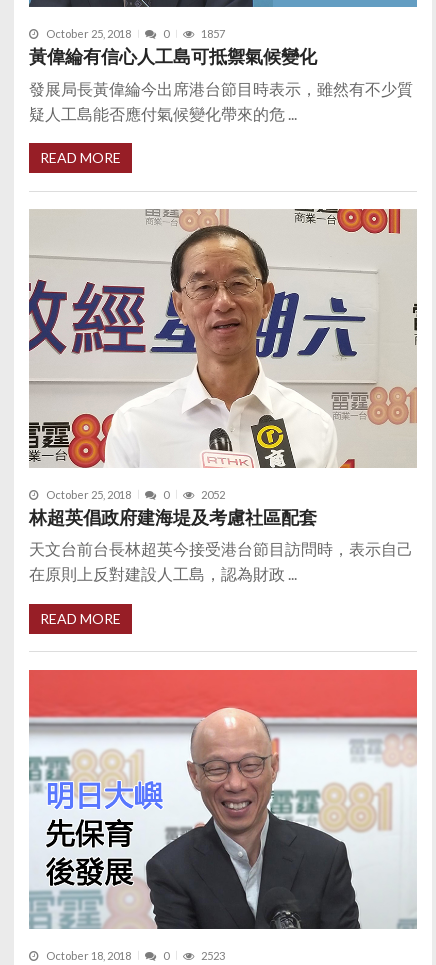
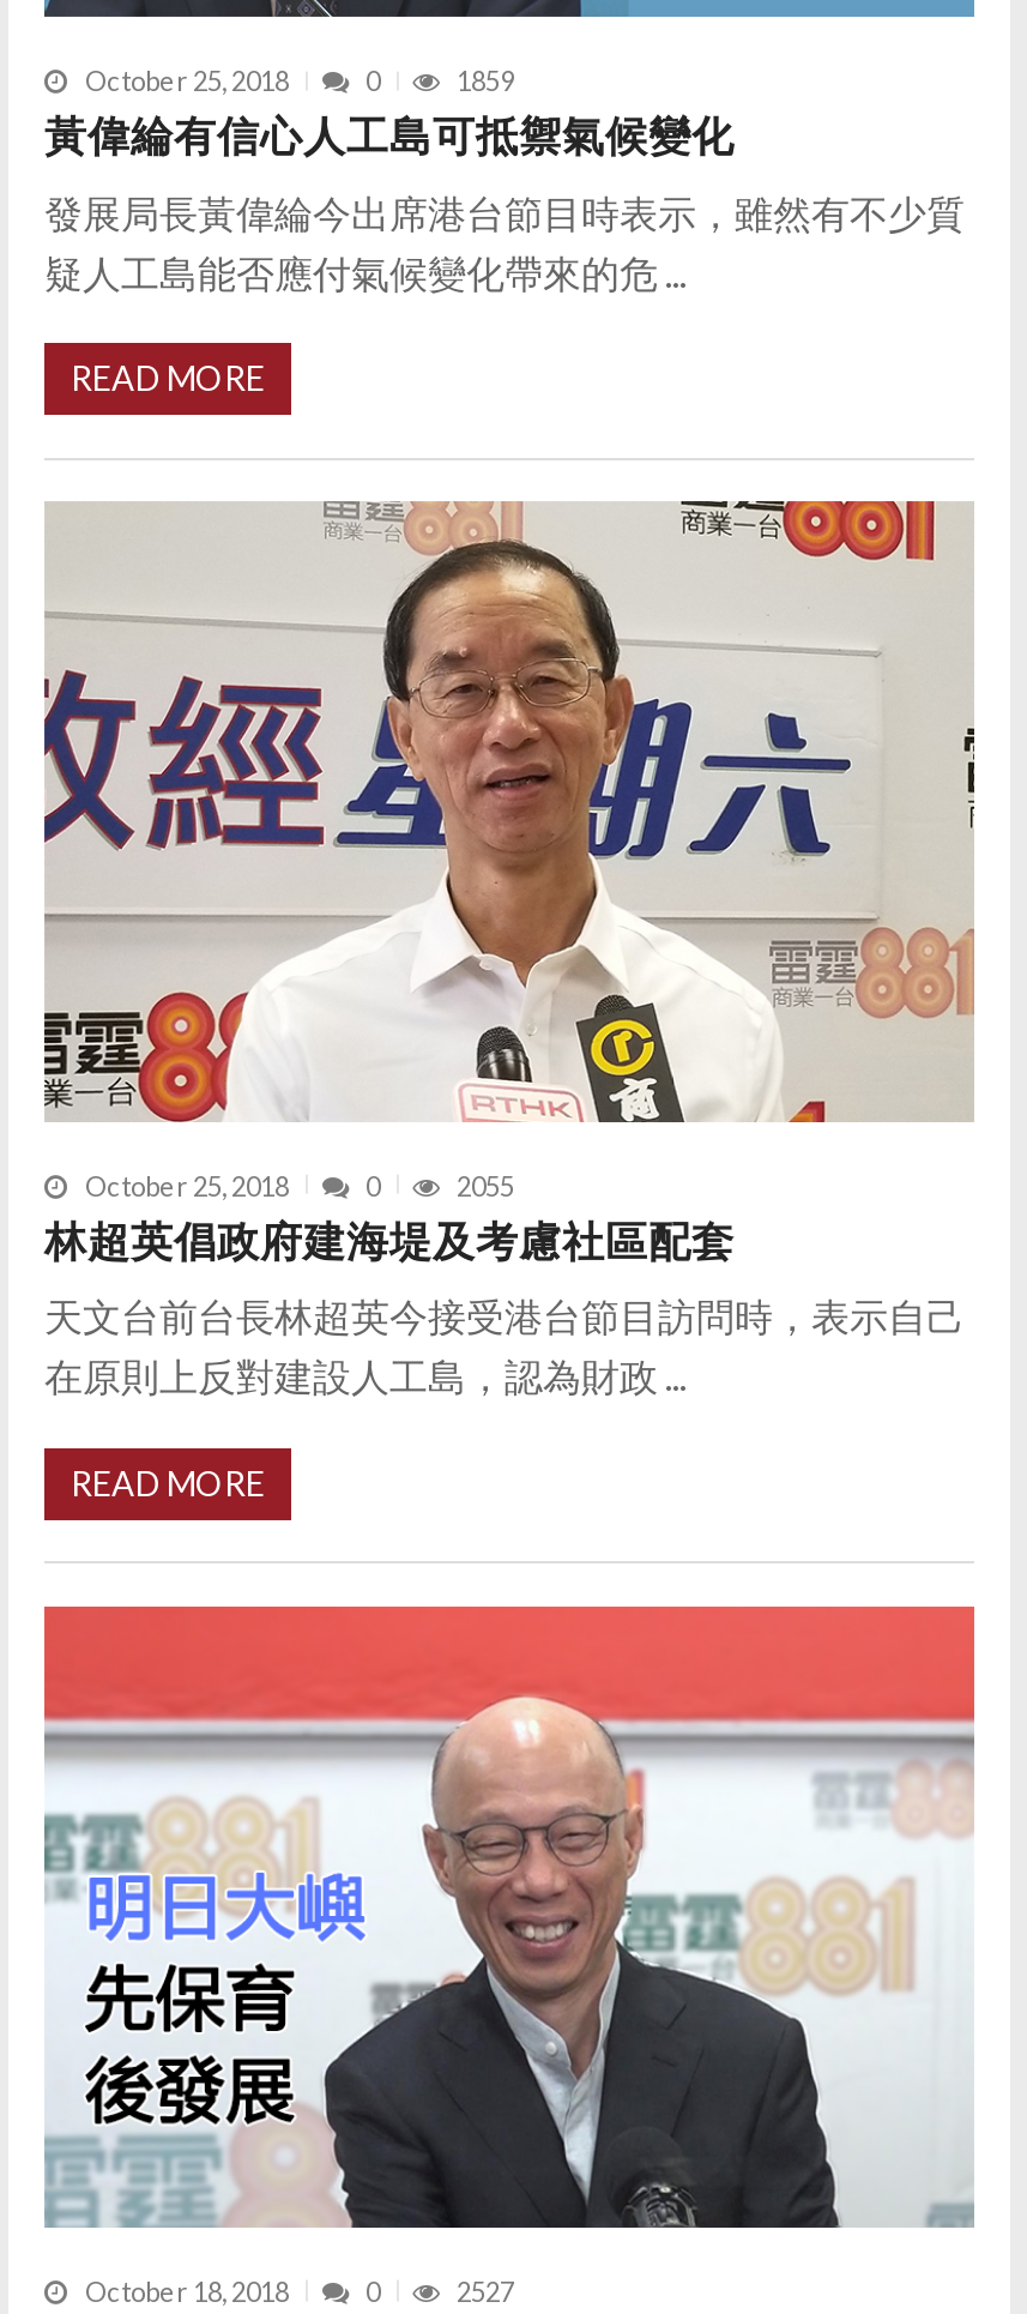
- 1857
+ 1859

- 2052
+ 2055

- 2523
+ 2527
